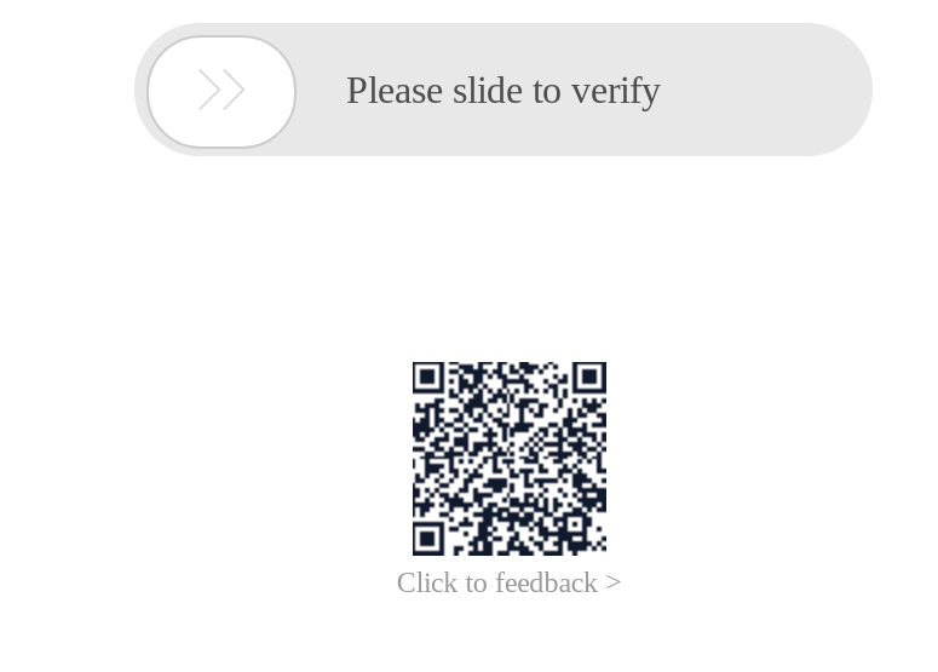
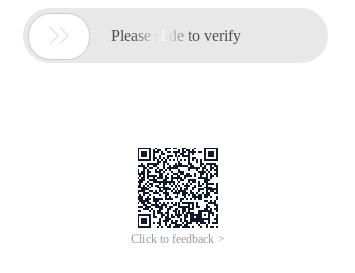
- [image]
+ [image]
